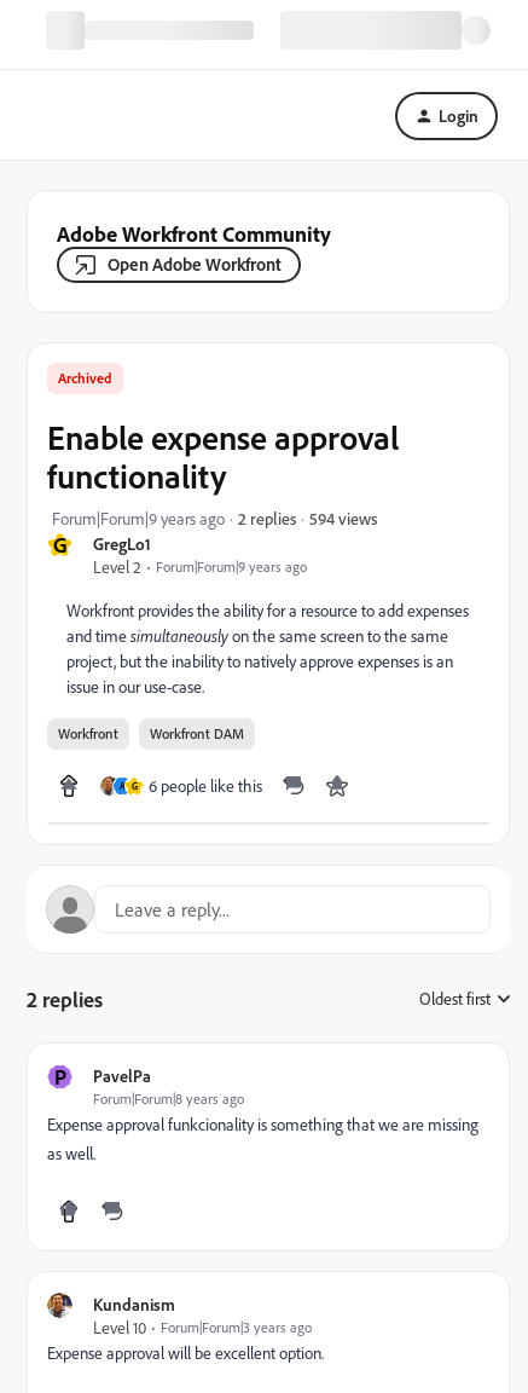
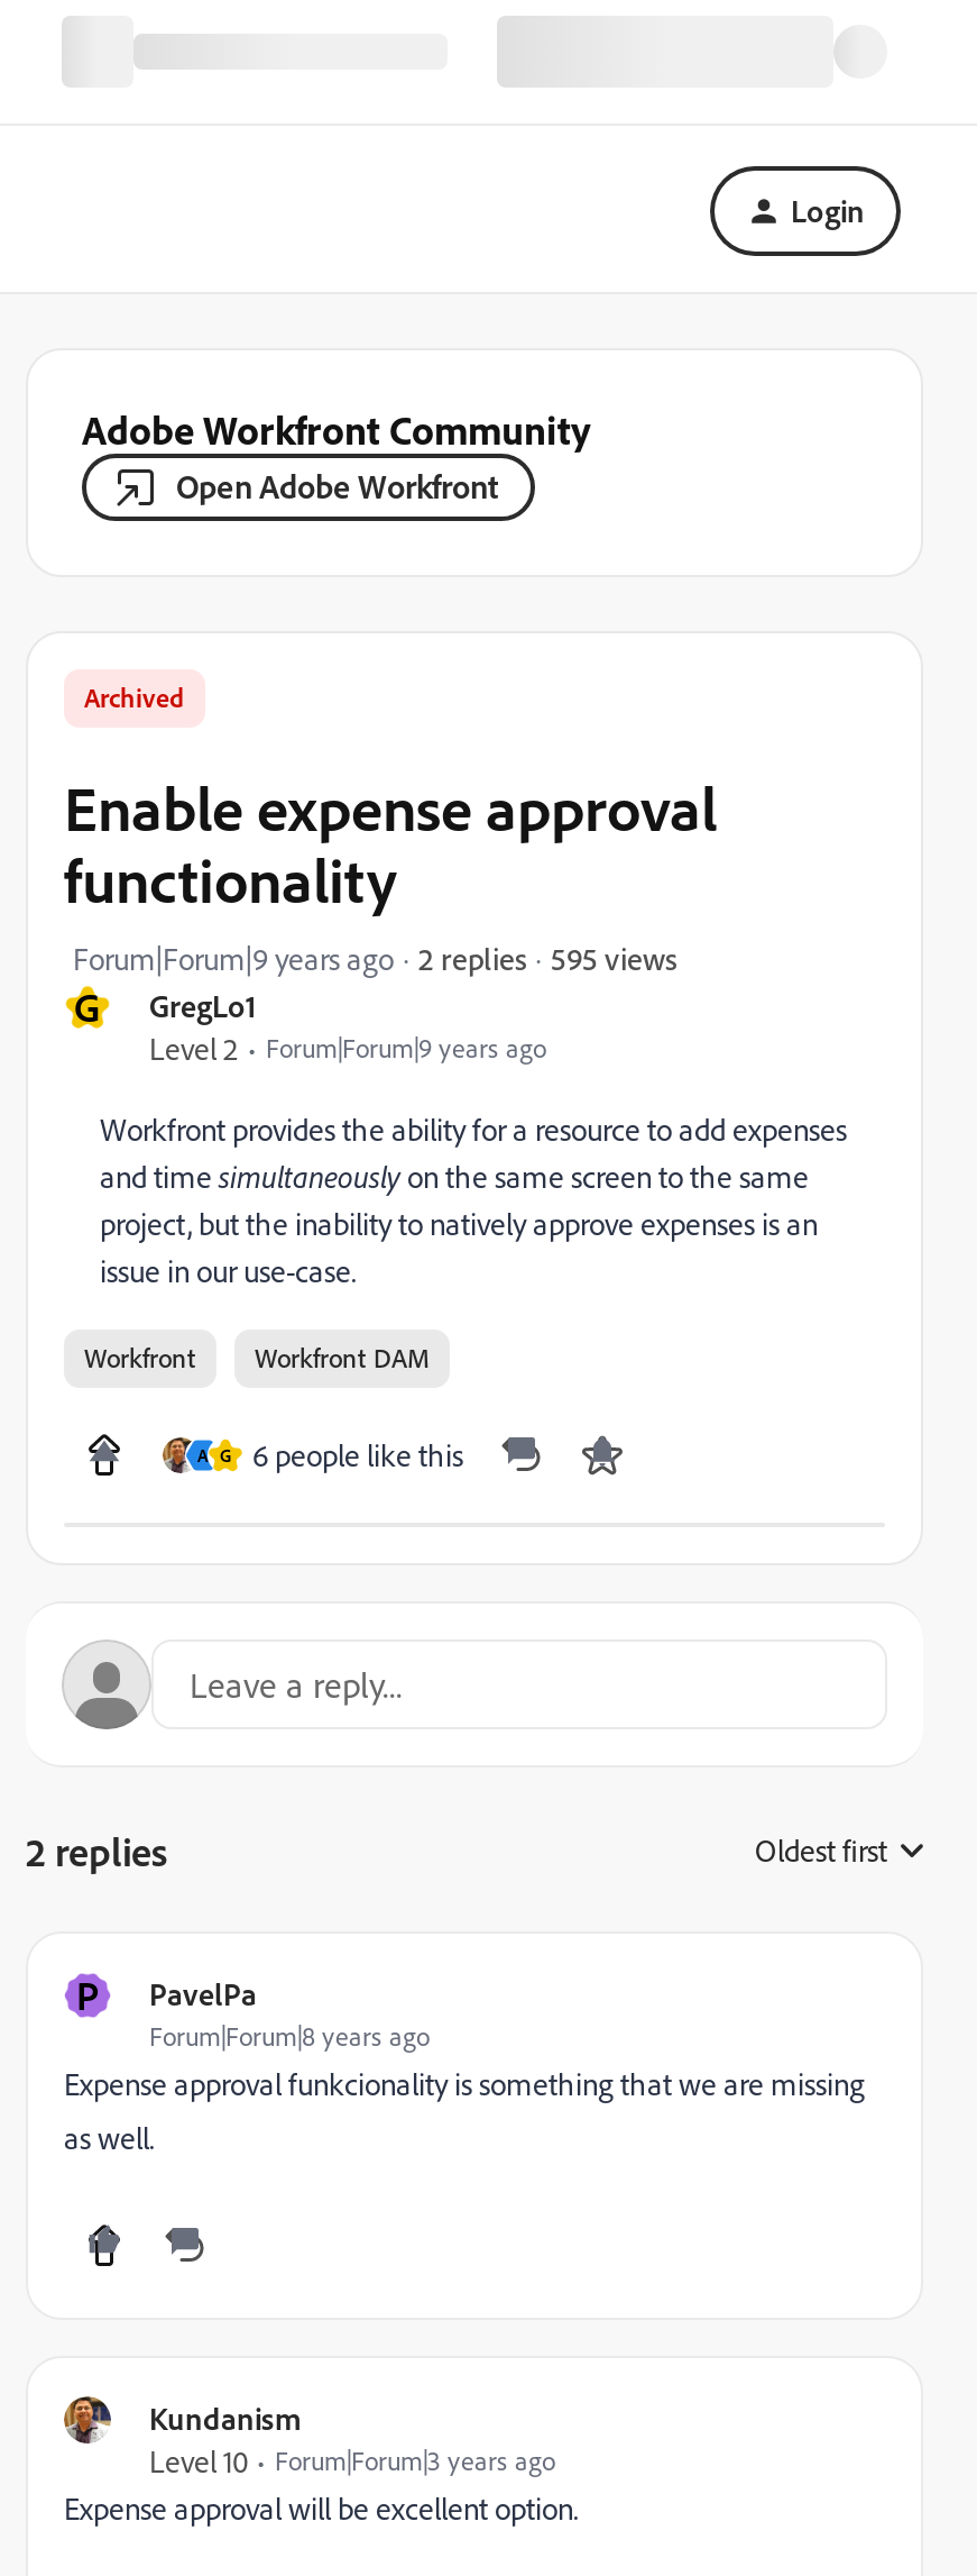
- 594 views
+ 595 views
